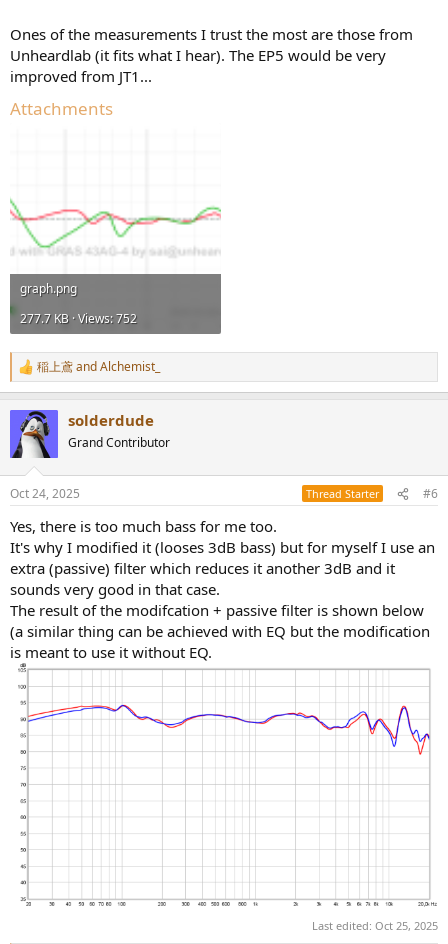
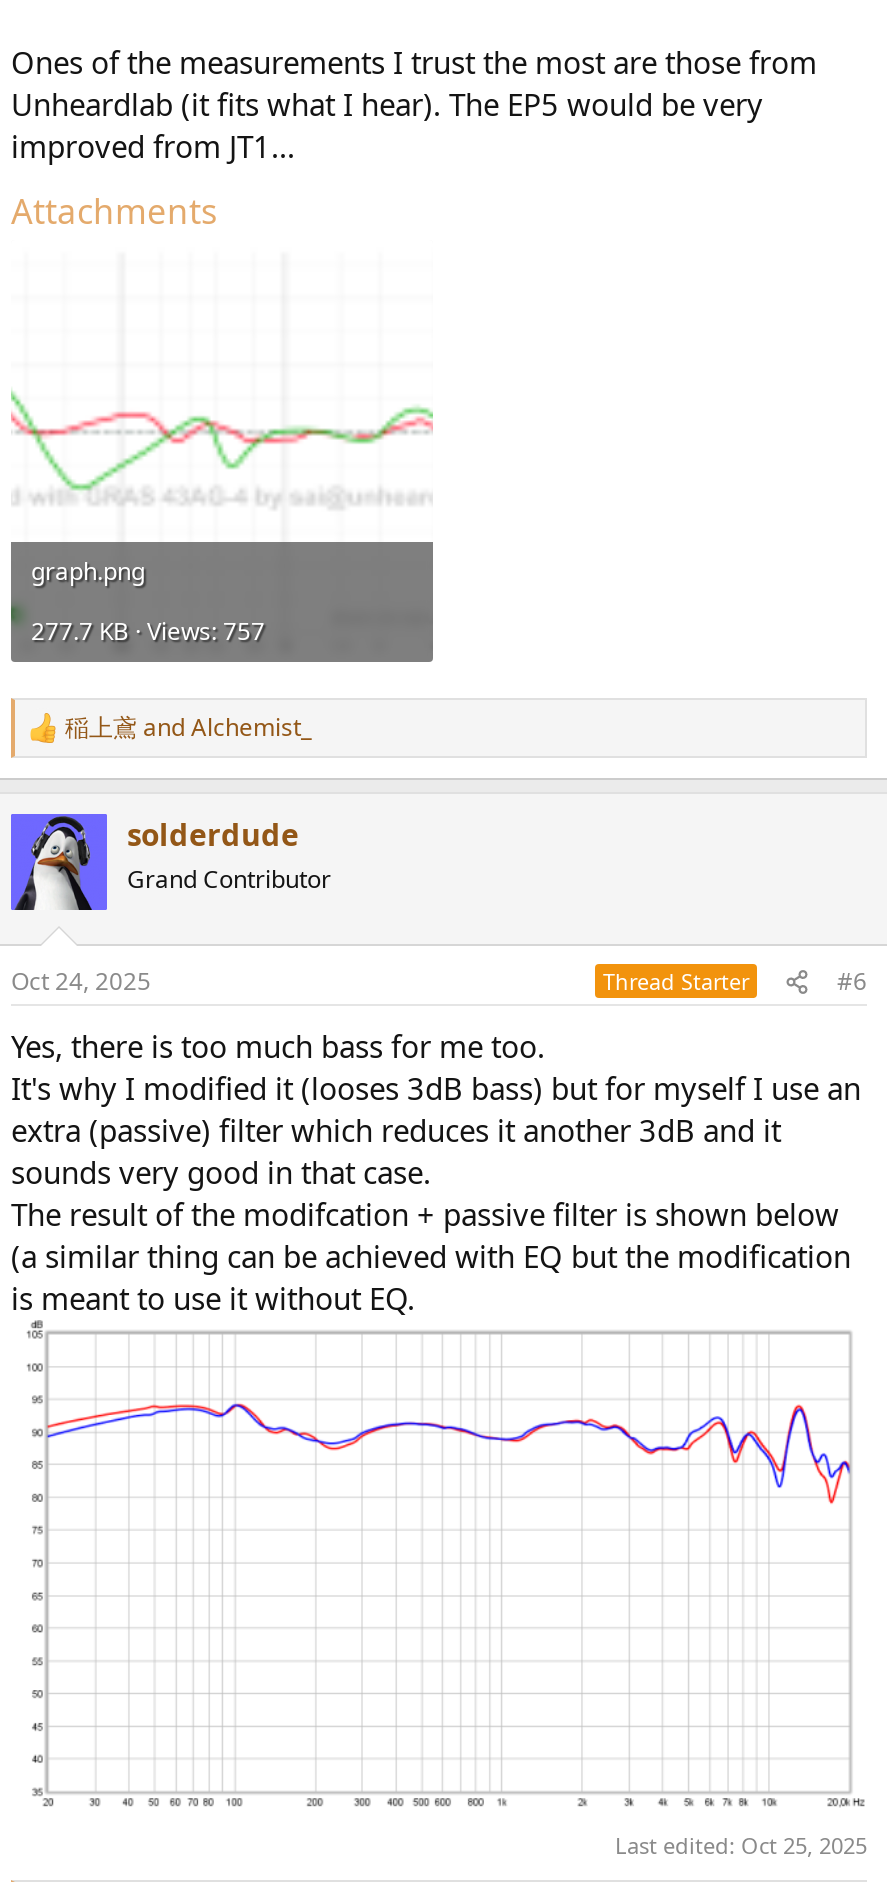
- 277.7 KB · Views: 752
+ 277.7 KB · Views: 757
